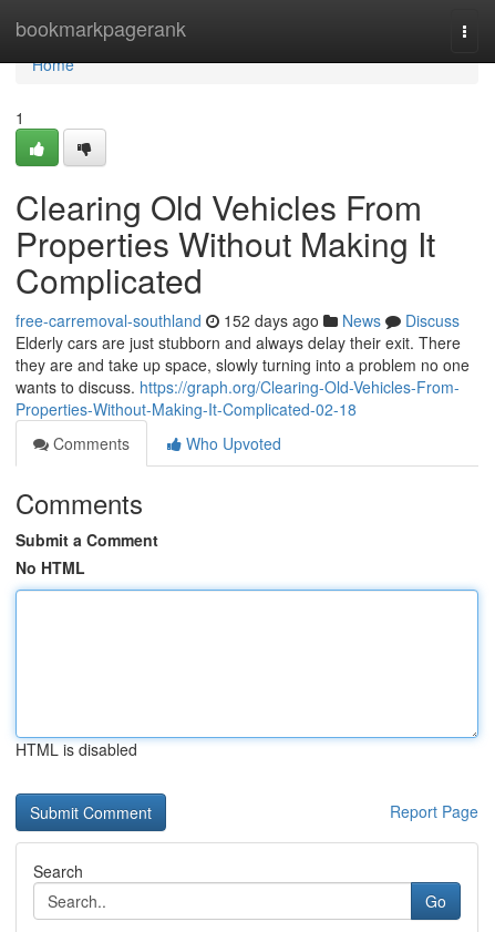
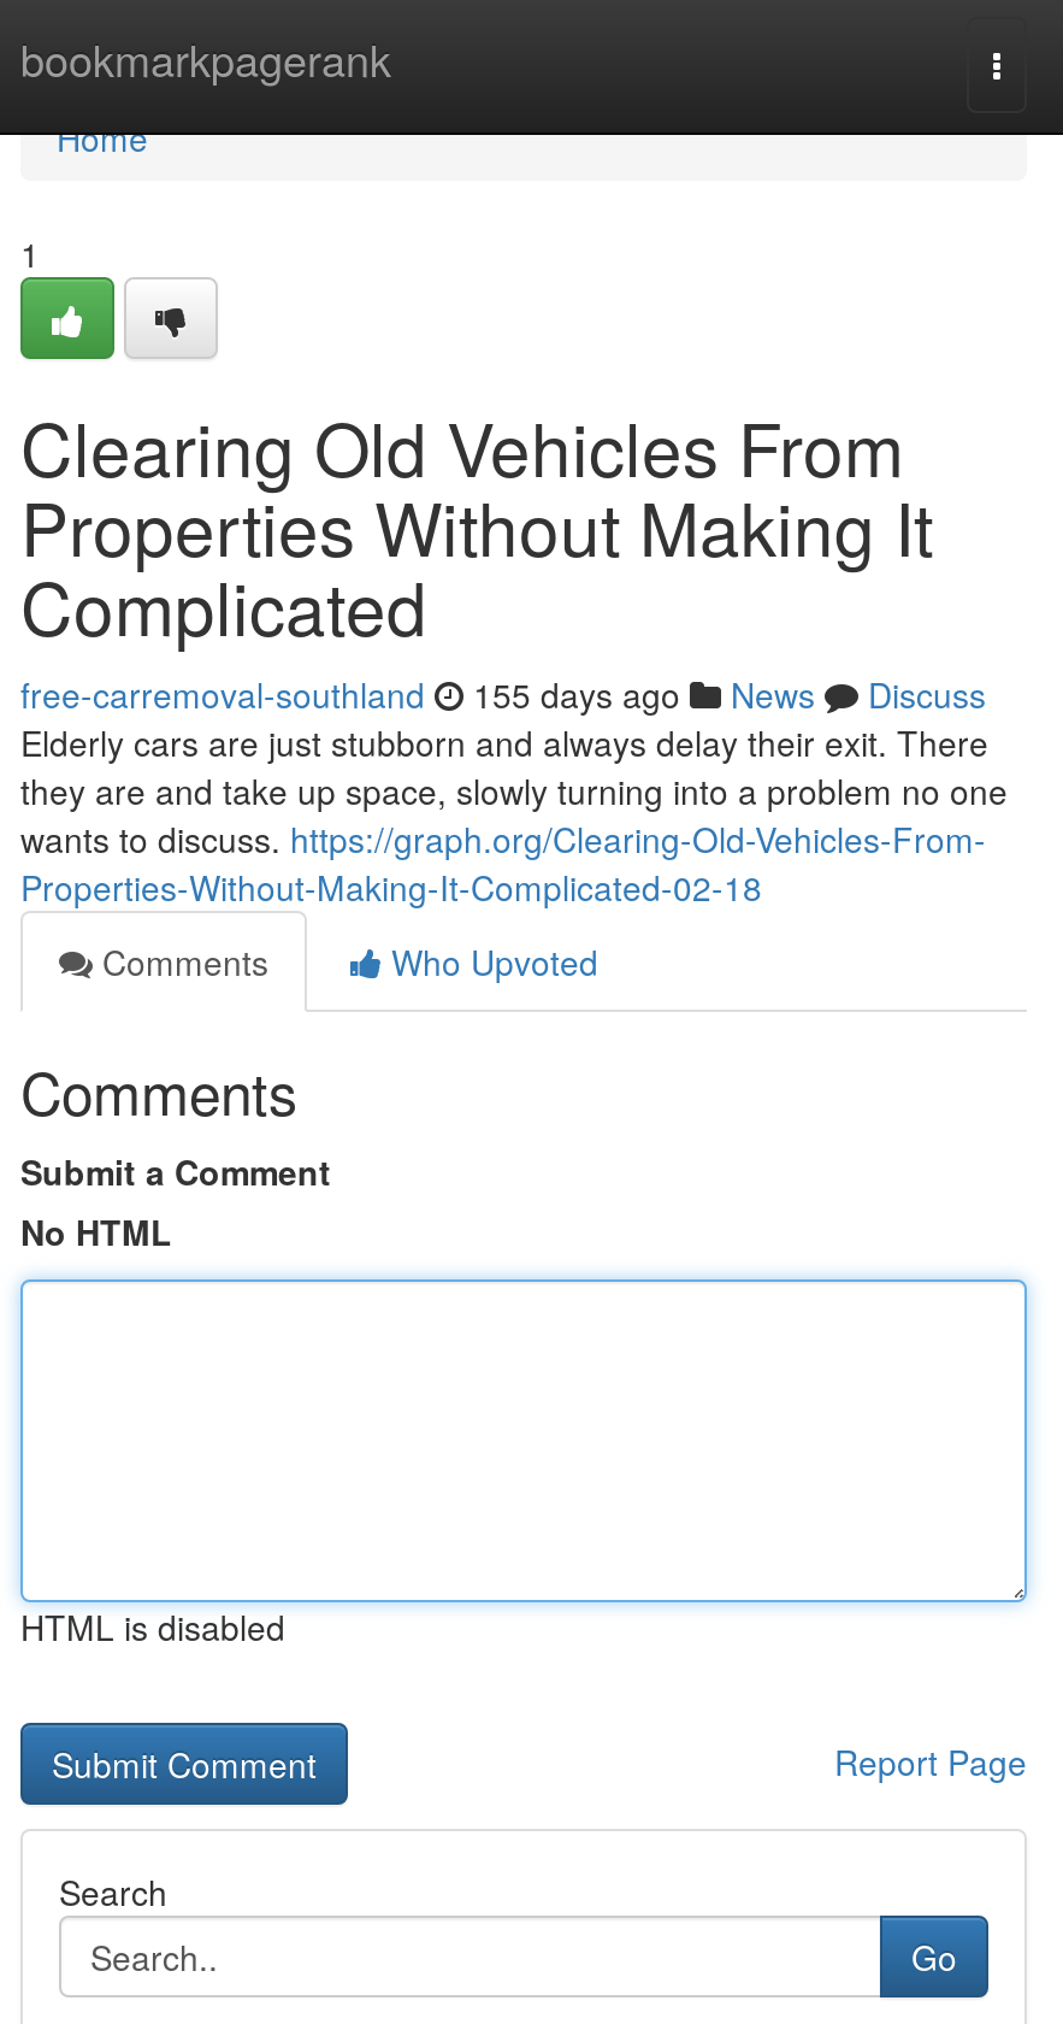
- free-carremoval-southland 152 days ago News Discuss
+ free-carremoval-southland 155 days ago News Discuss
